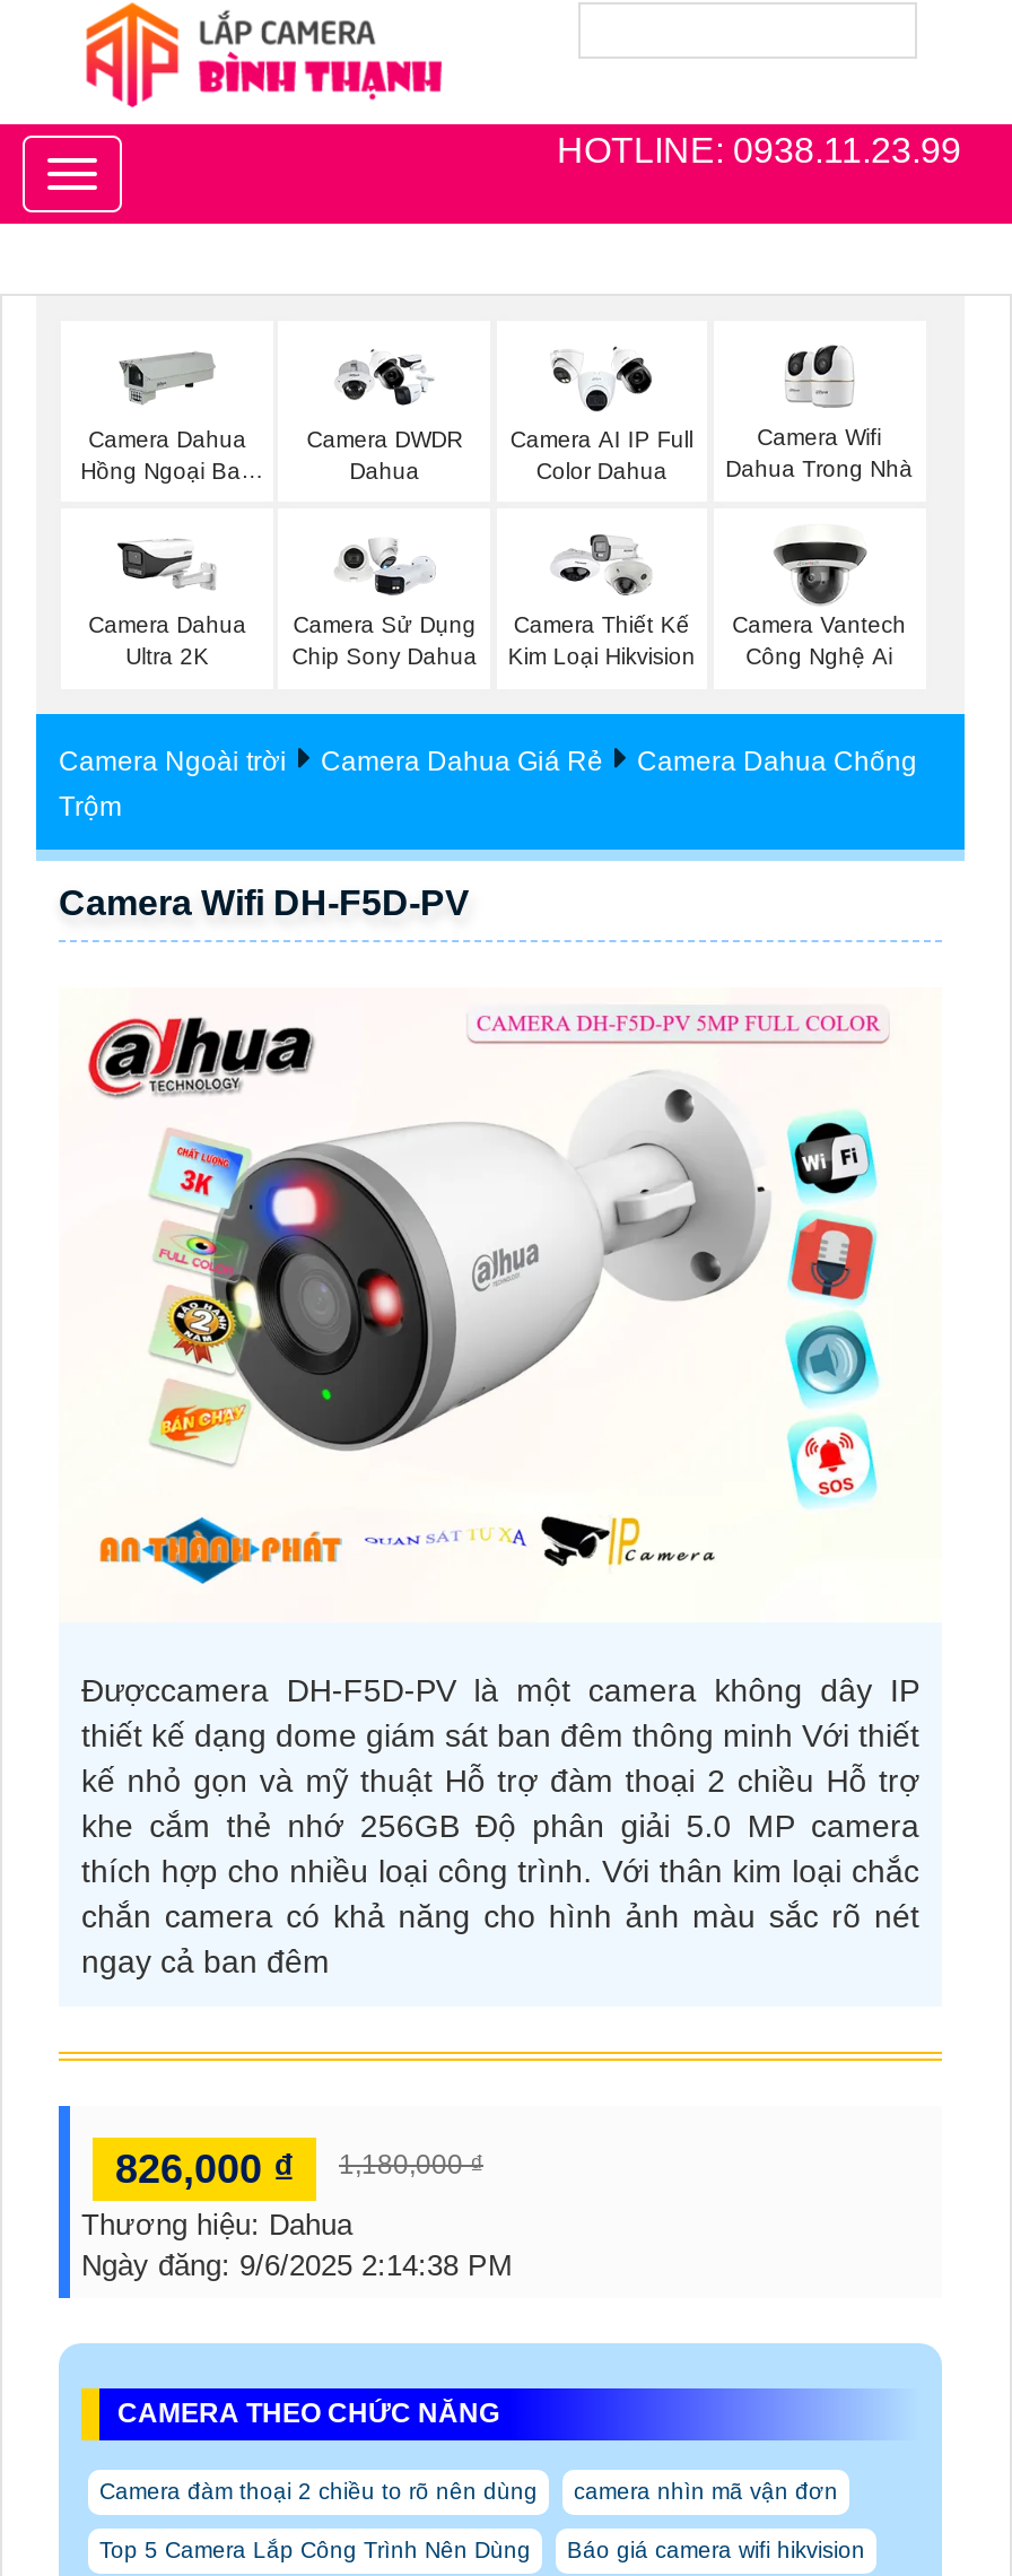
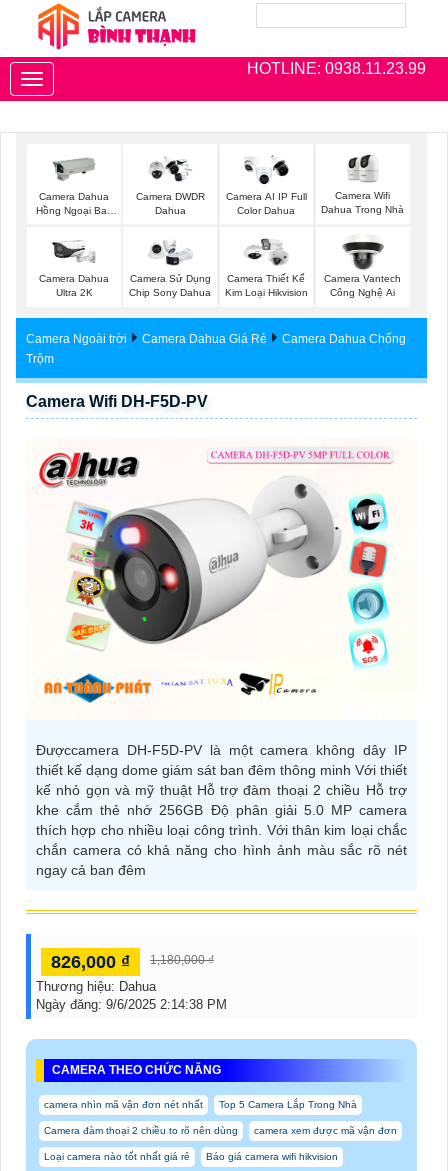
+ camera nhìn mã vận đơn nét nhất
+ Top 5 Camera Lắp Trong Nhà

- camera nhìn mã vận đơn
+ camera xem được mã vận đơn

- Top 5 Camera Lắp Công Trình Nên Dùng
+ Loại camera nào tốt nhất giá rẻ
